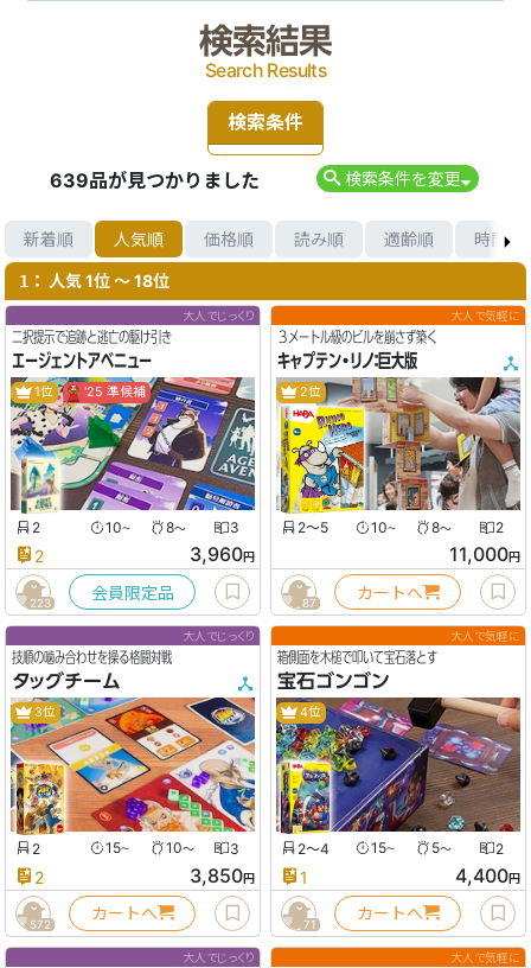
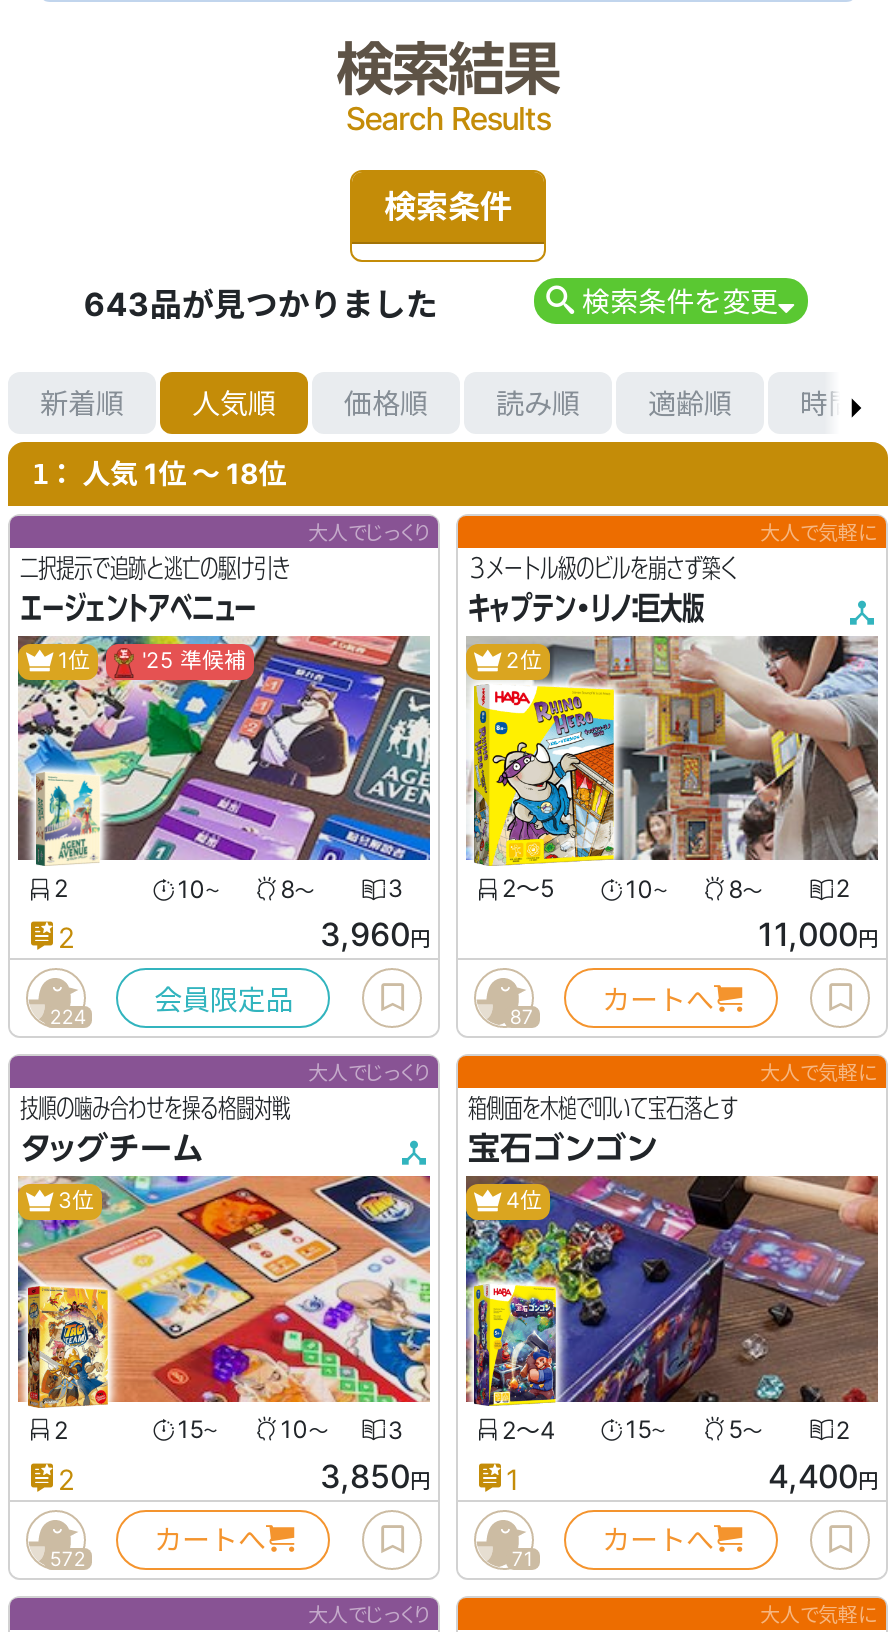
- 639品が見つかりました
+ 643品が見つかりました

- 223
+ 224
